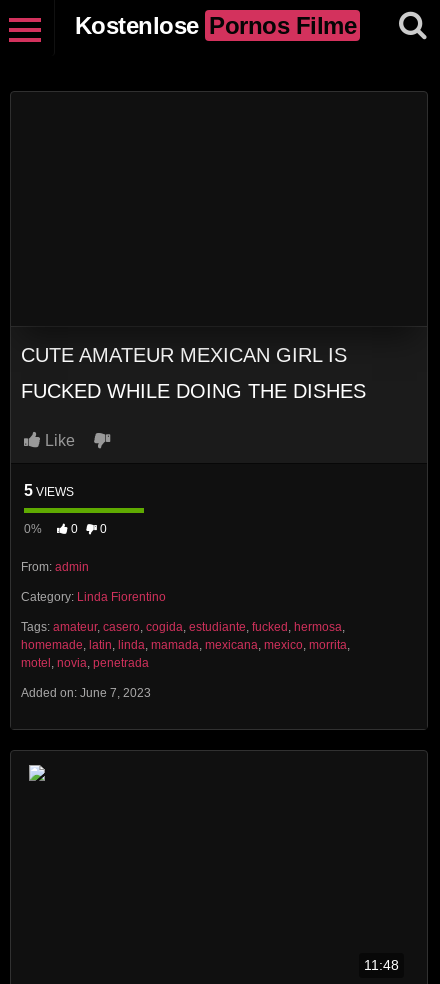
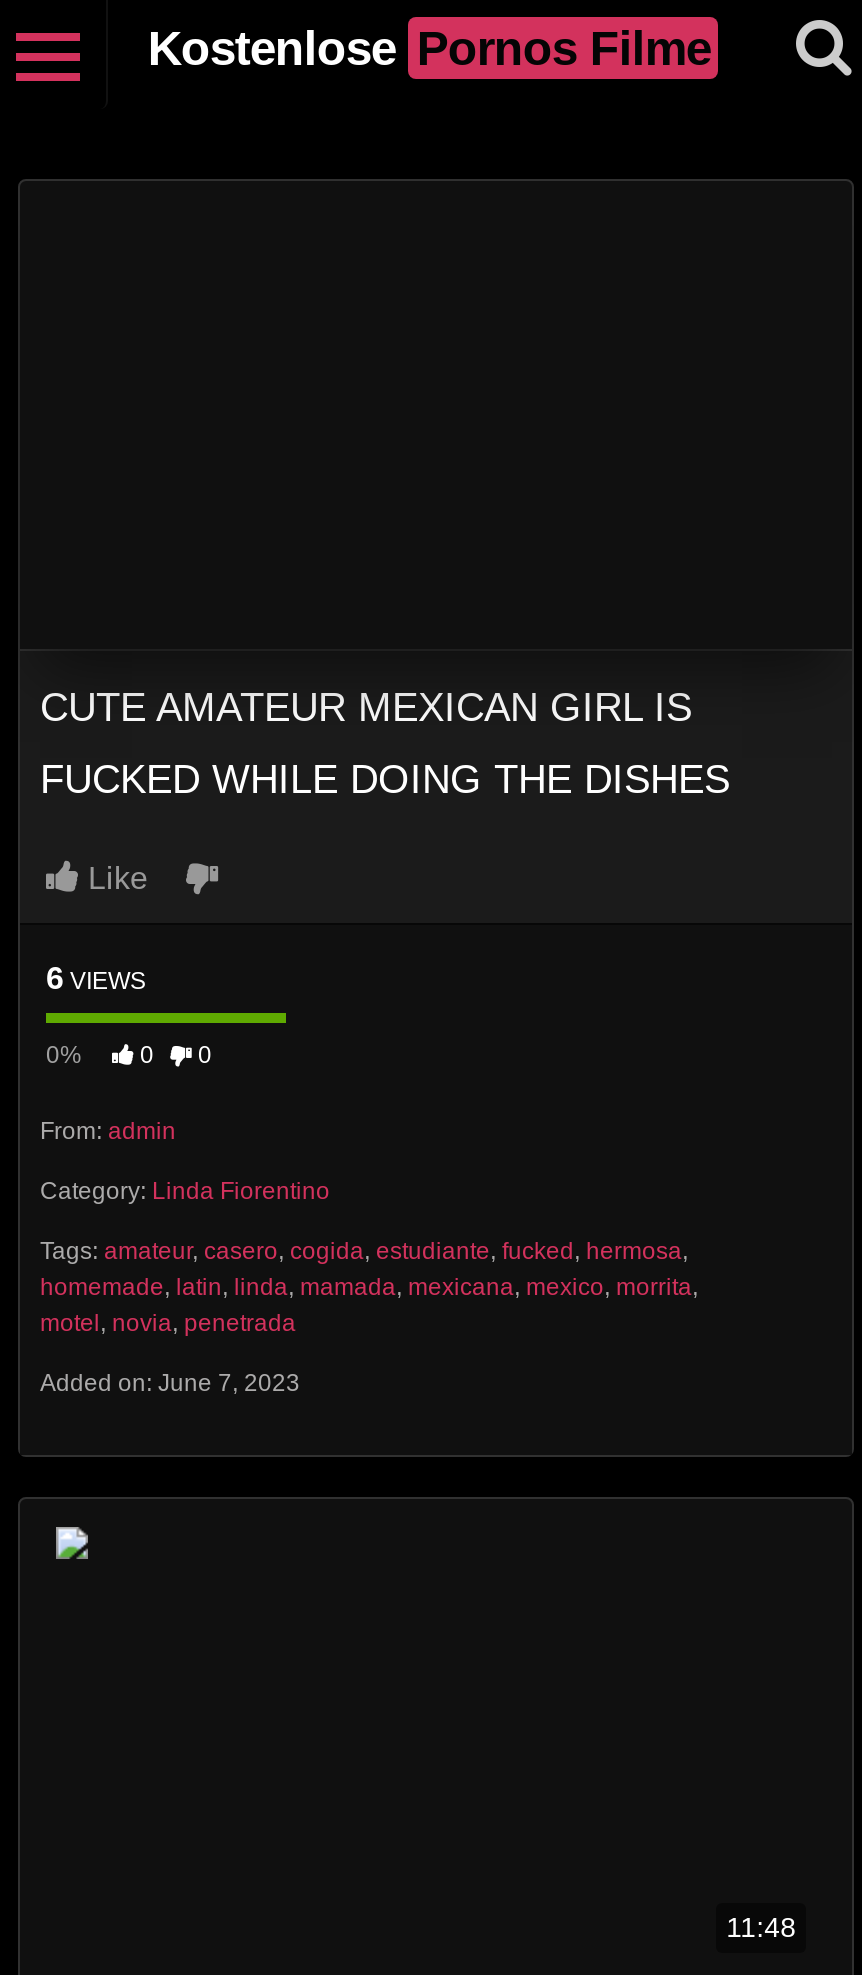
- 5 VIEWS
+ 6 VIEWS
